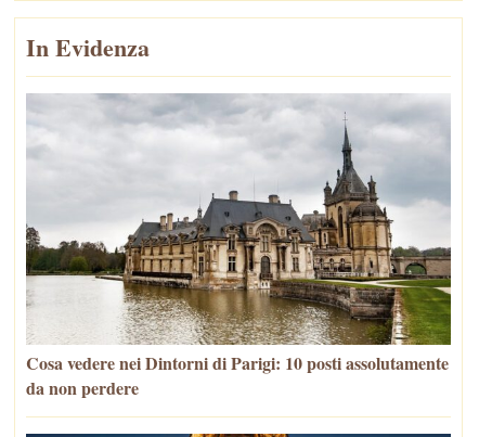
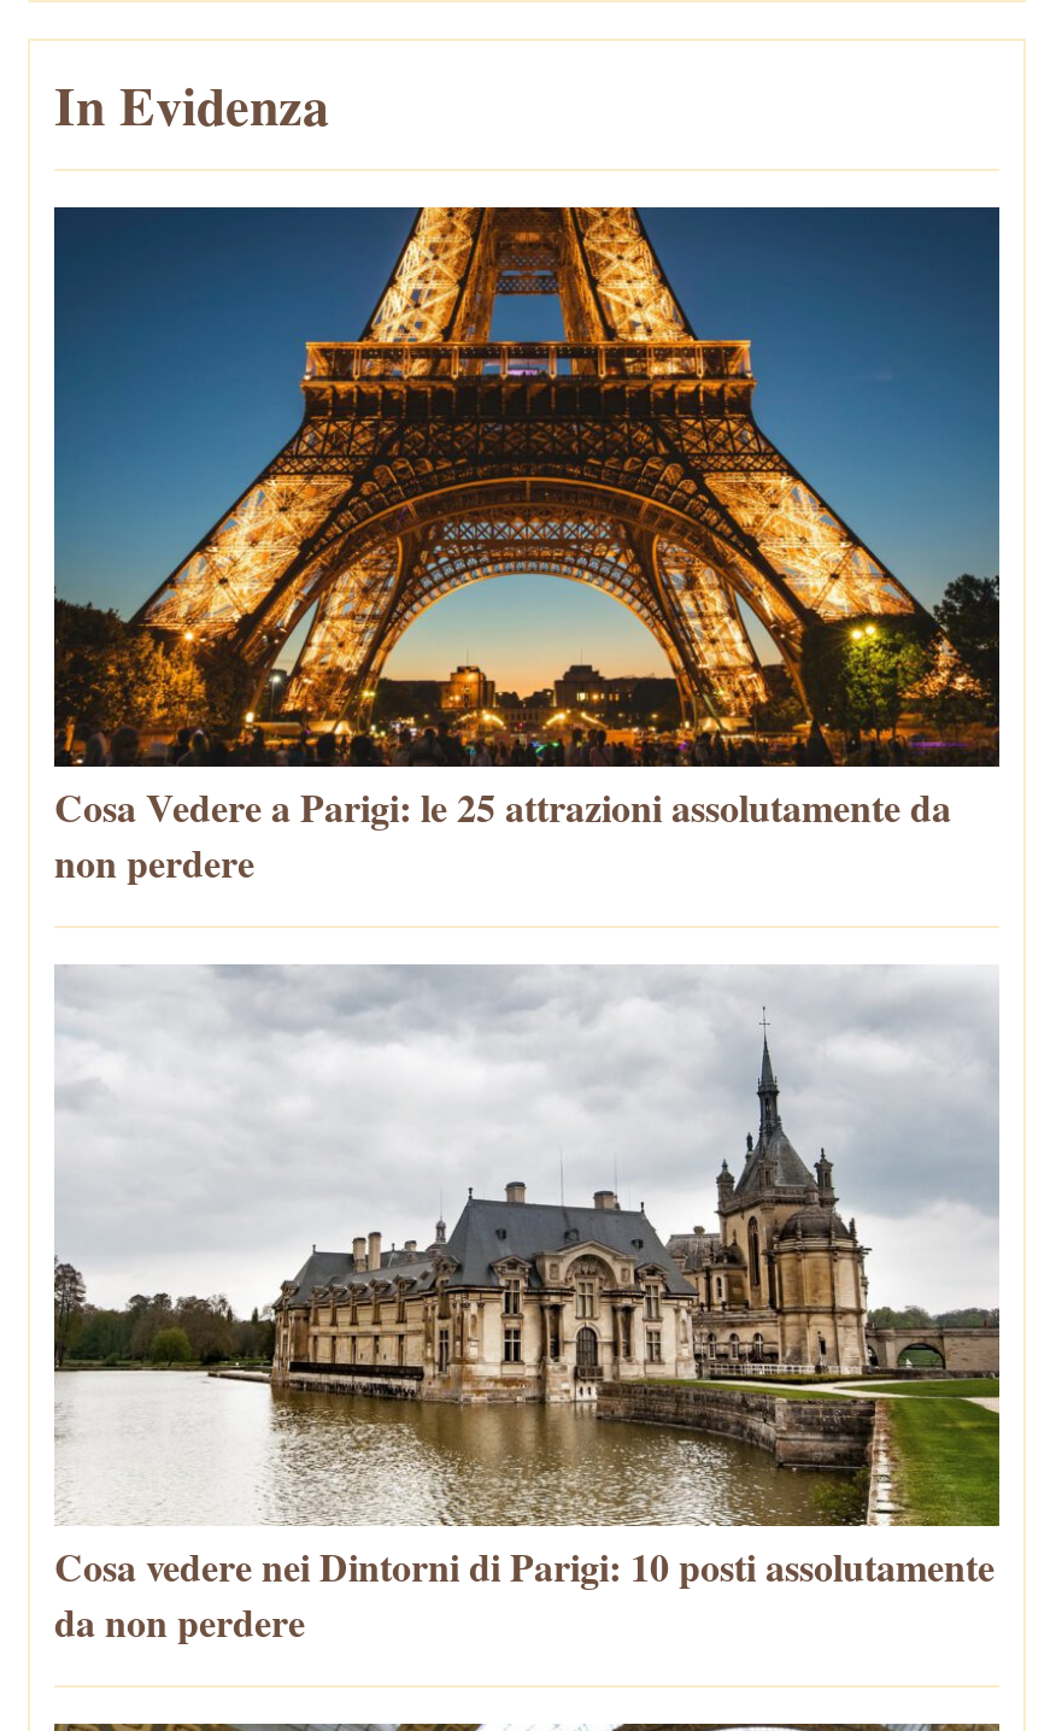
+ [image]
+ Cosa Vedere a Parigi: le 25 attrazioni assolutamente da
+ non perdere
